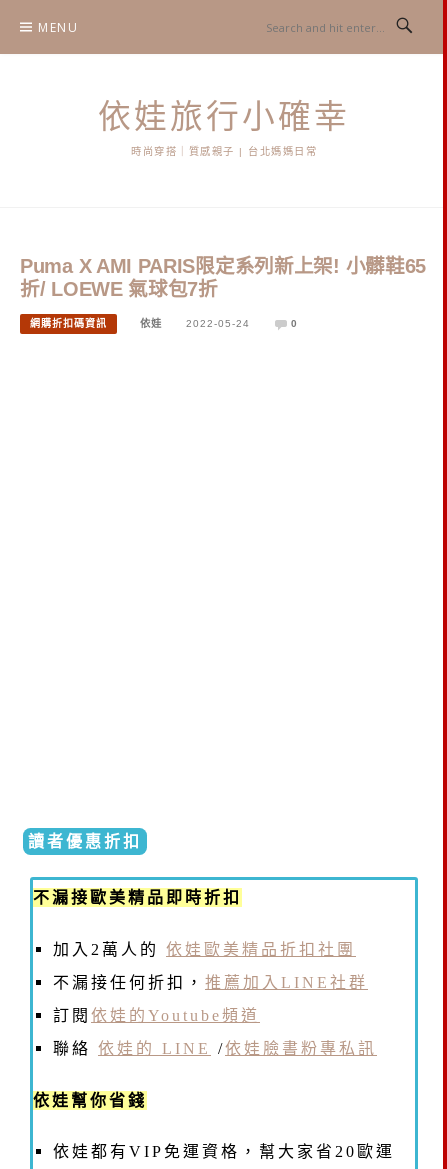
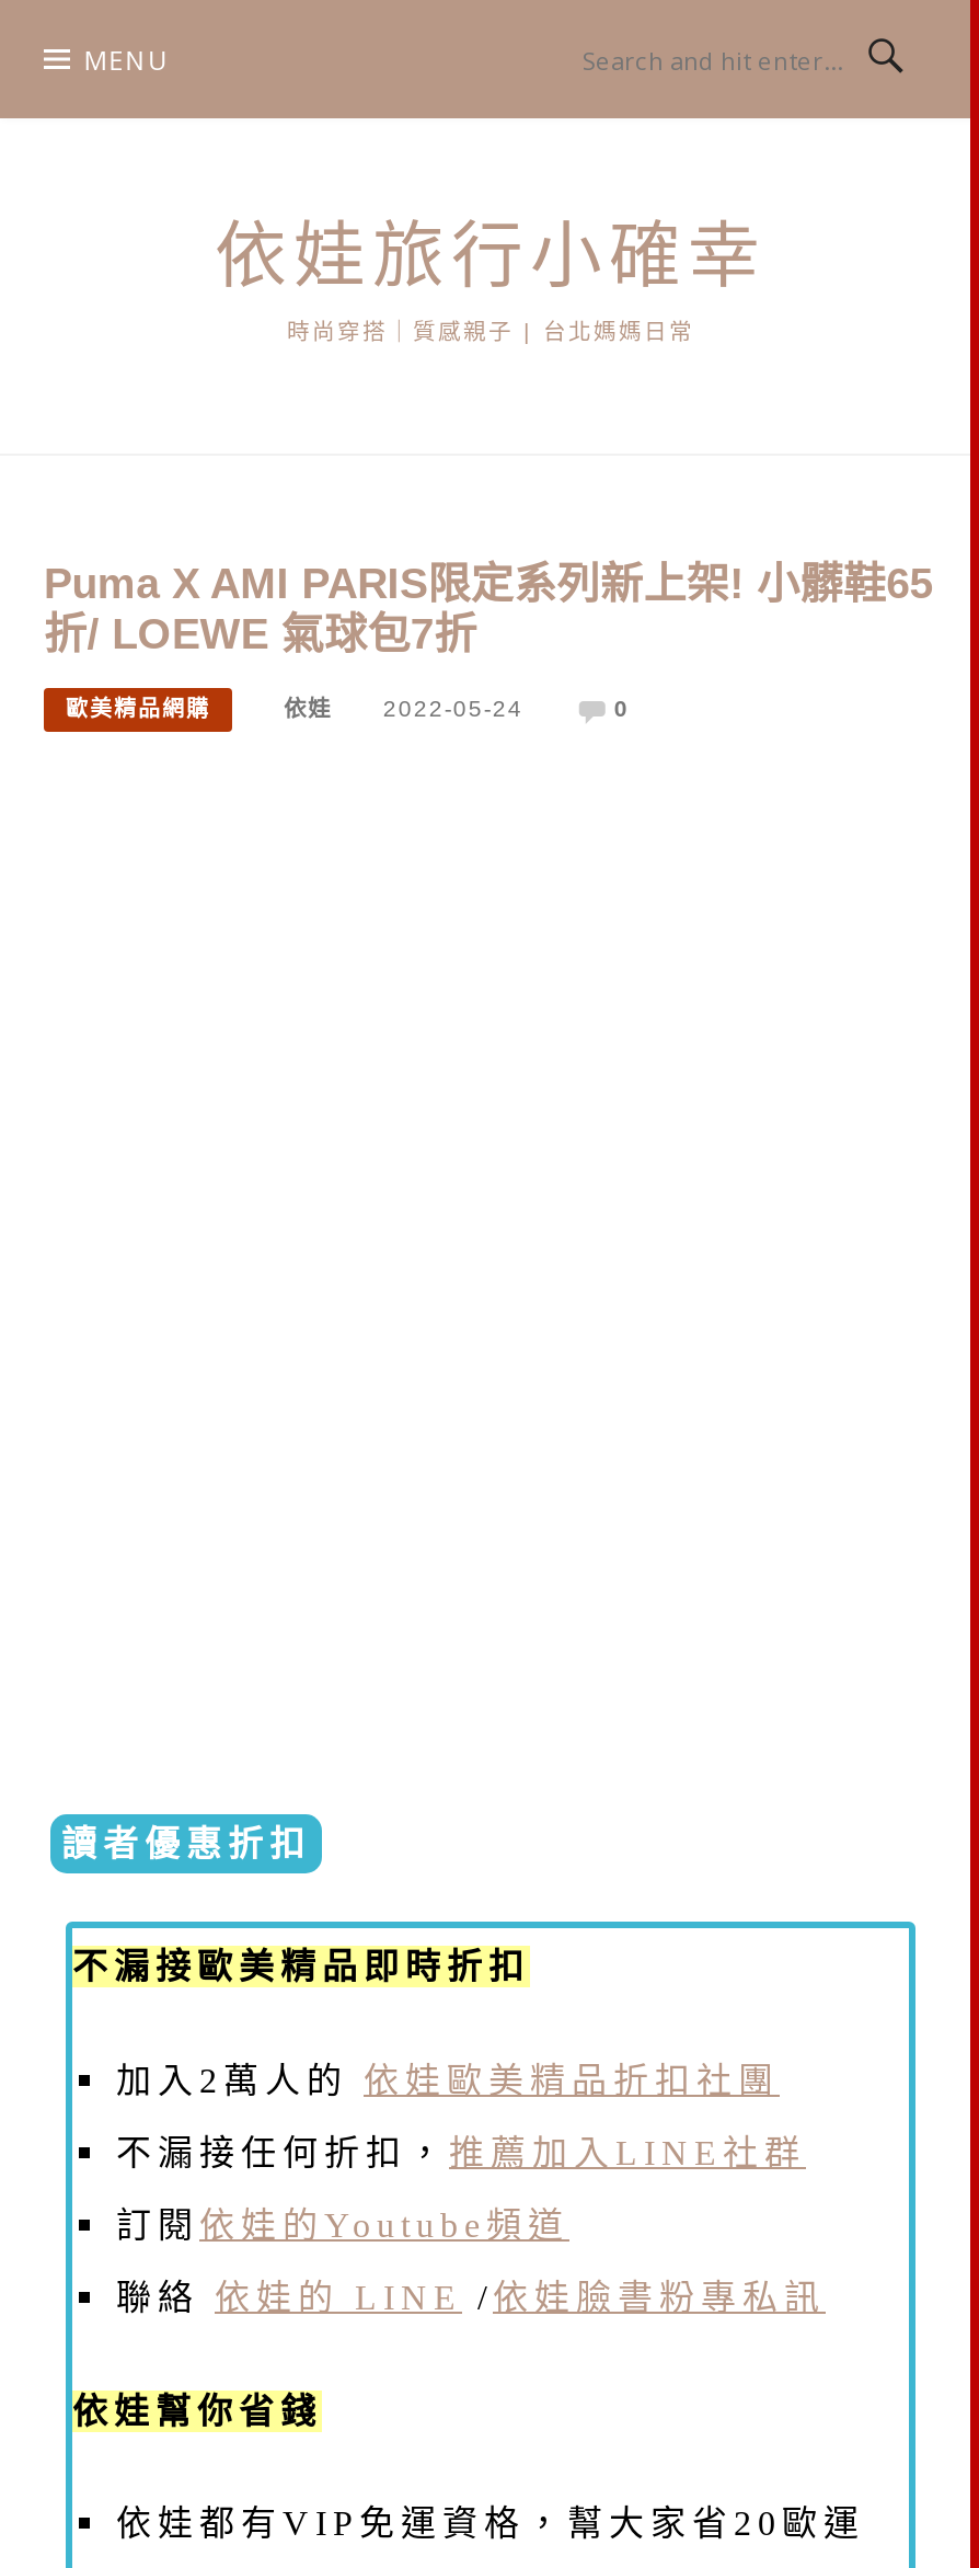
- 網購折扣碼資訊
+ 歐美精品網購
